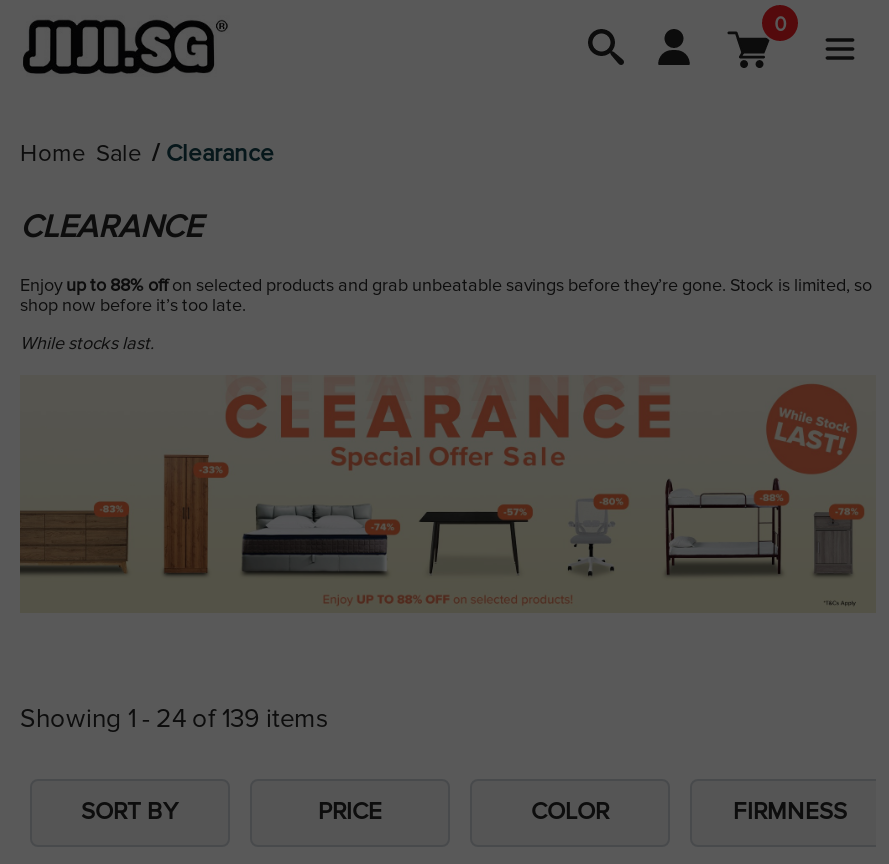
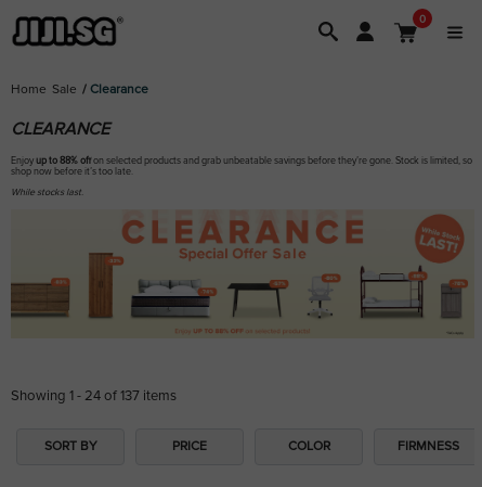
- Showing 1 - 24 of 139 items
+ Showing 1 - 24 of 137 items
